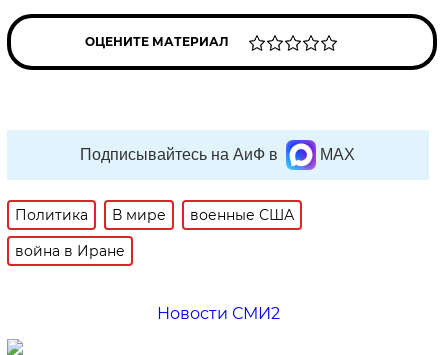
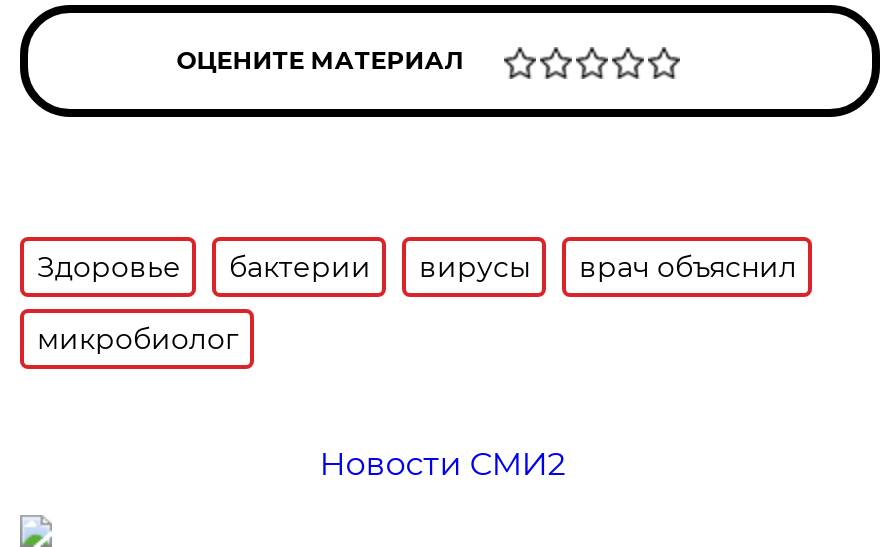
- Подписывайтесь на АиФ в
- MAX
- Политика
- В мире
- военные США
- война в Иране
+ Здоровье
+ бактерии
+ вирусы
+ врач объяснил
+ микробиолог
